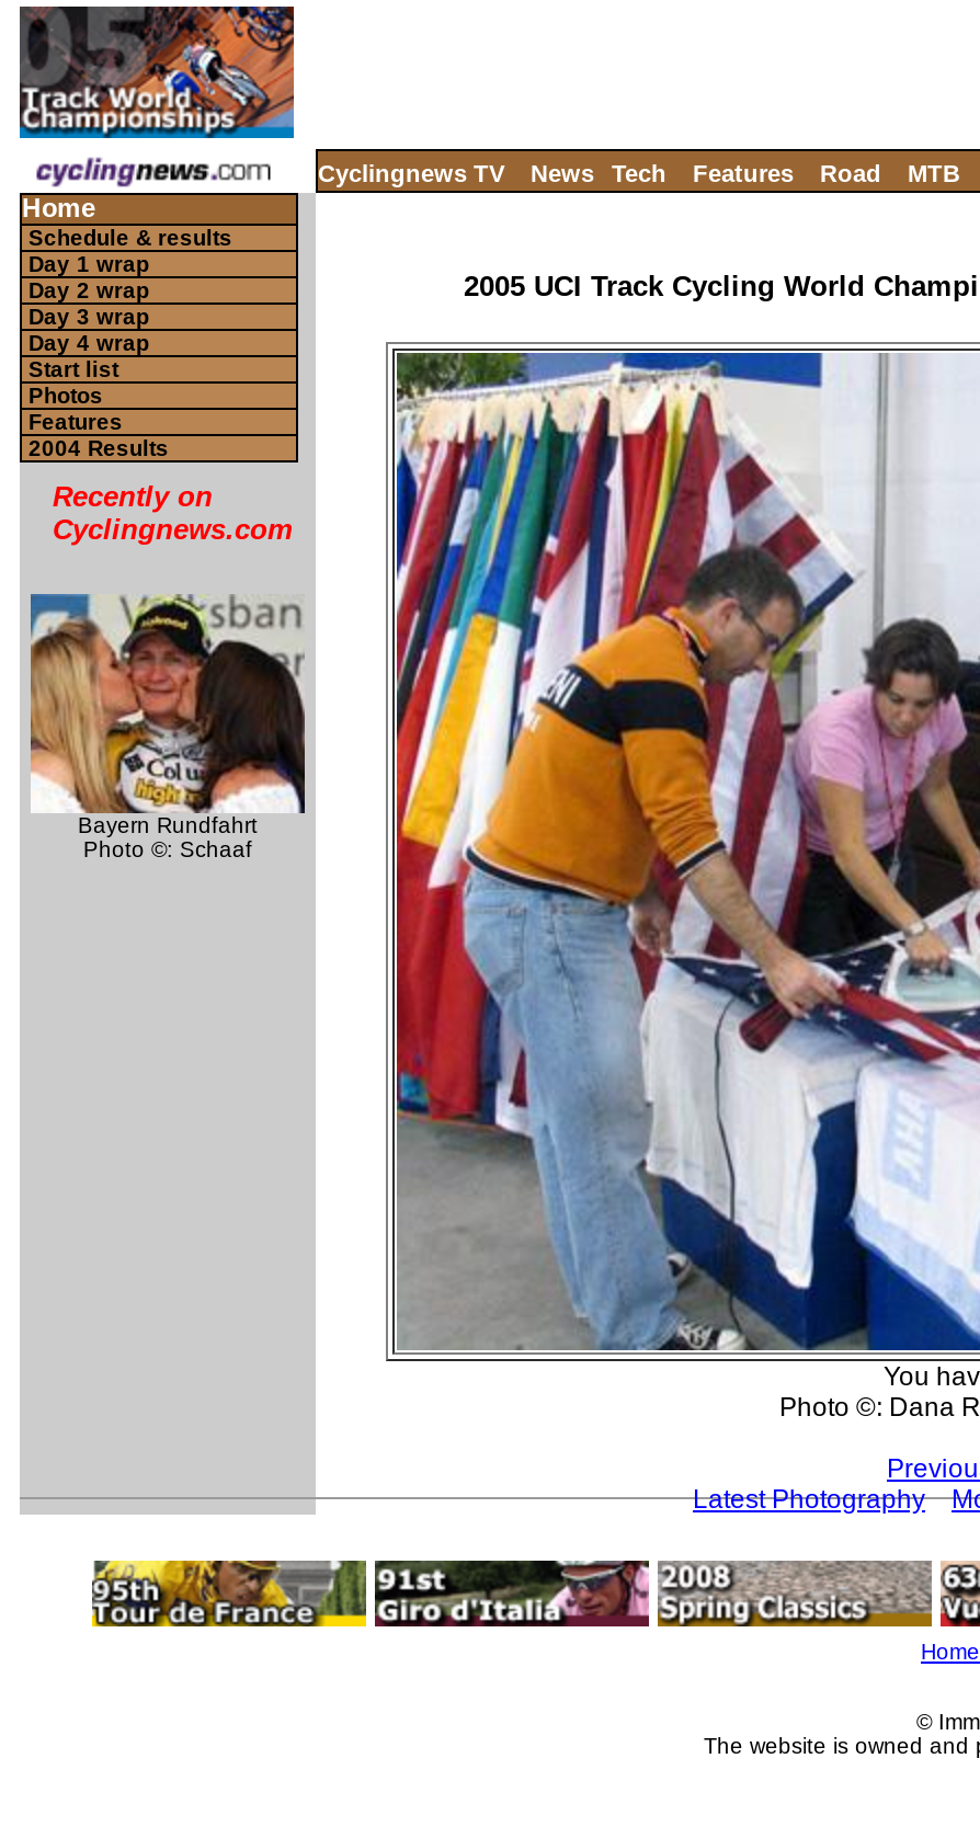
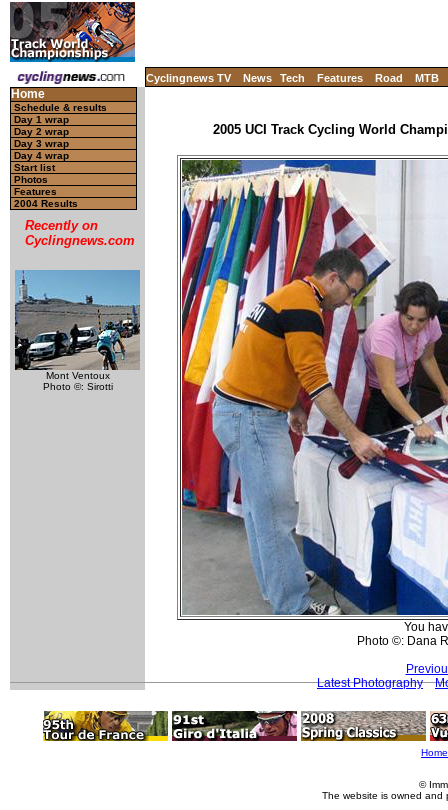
- [image]
- Bayern Rundfahrt
- Photo ©: Schaaf
+ [image]
+ Mont Ventoux
+ Photo ©: Sirotti
